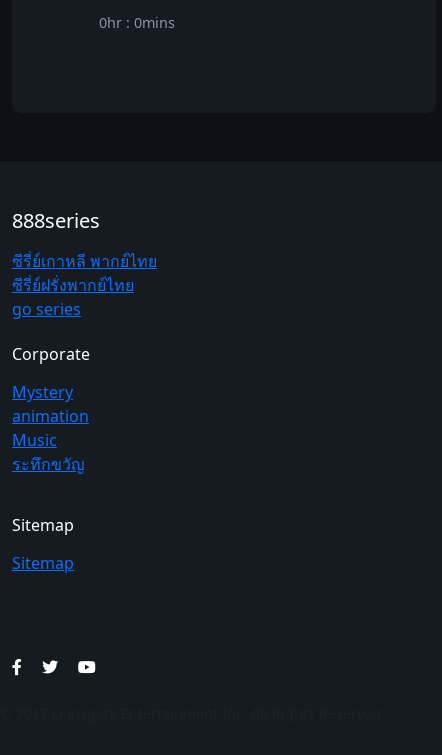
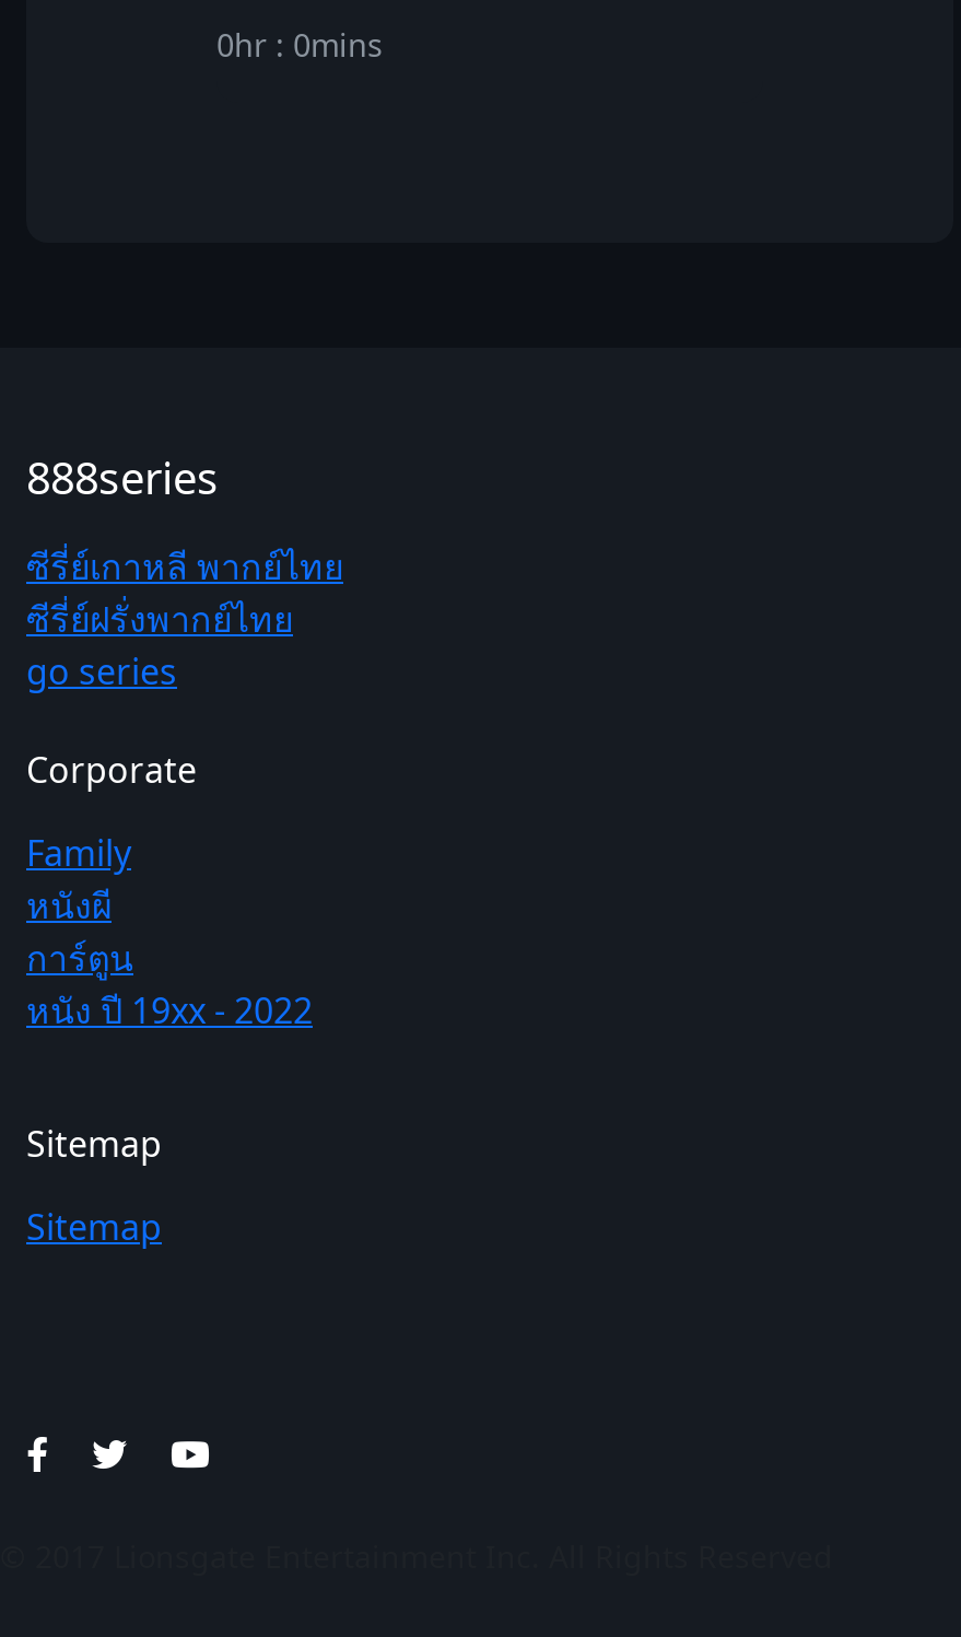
- Mystery
- animation
- Music
- ระทึกขวัญ
+ Family
+ หนังผี
+ การ์ตูน
+ หนัง ปี 19xx - 2022
